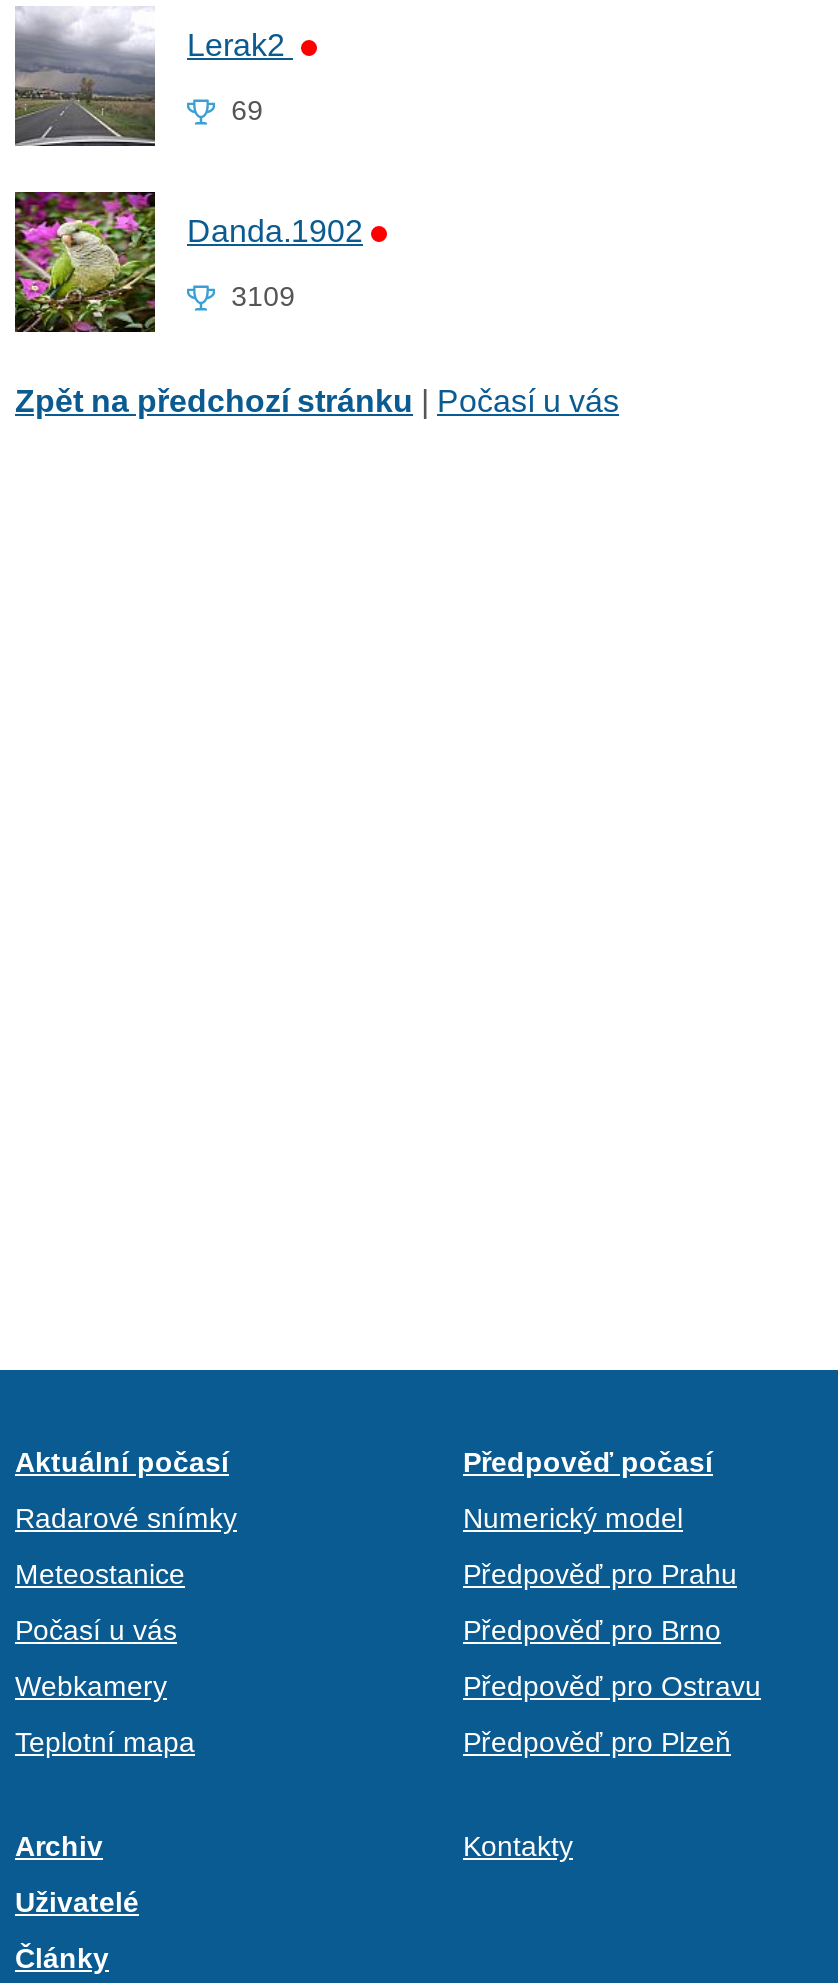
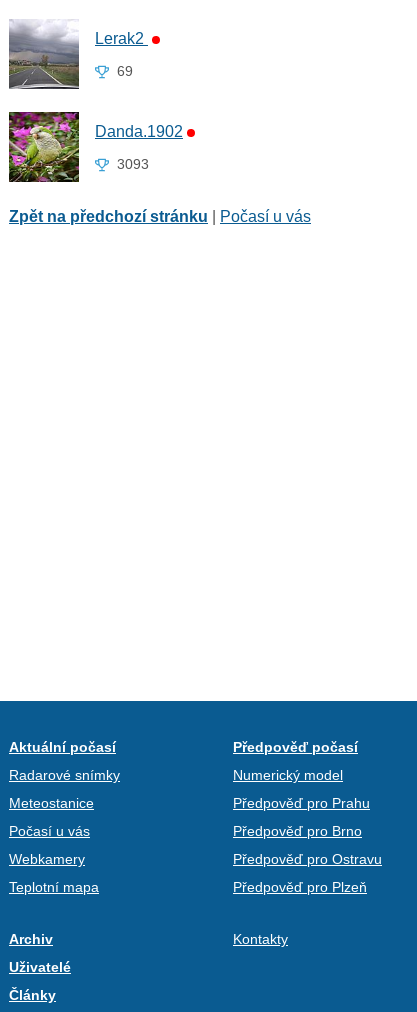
- 3109
+ 3093
